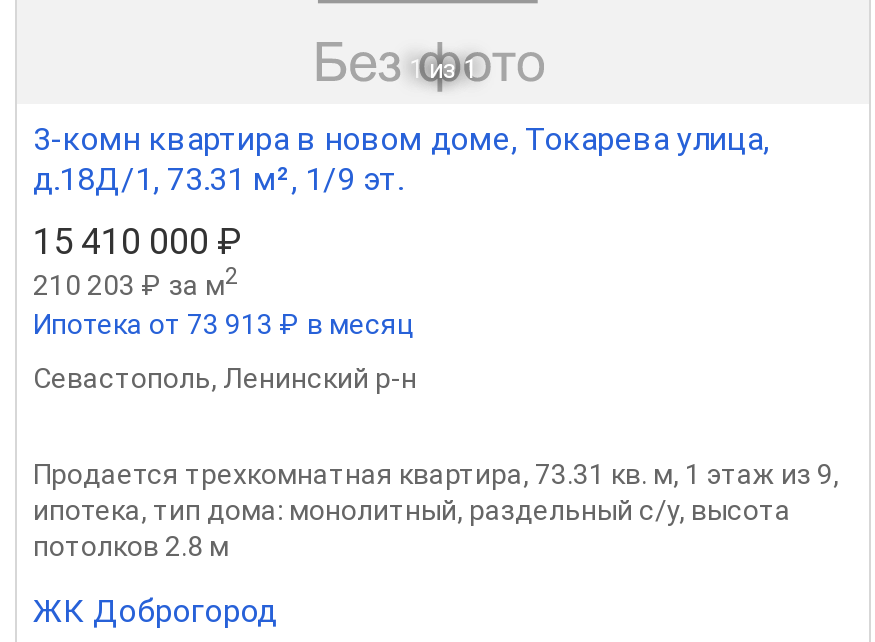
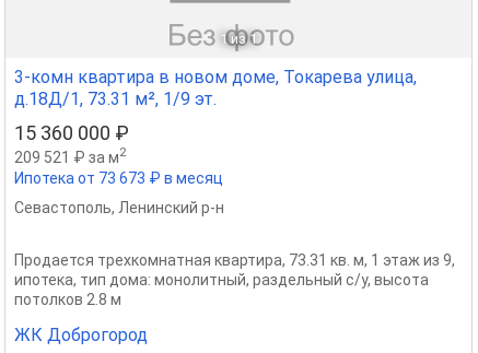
- 15 410 000 ₽
+ 15 360 000 ₽

- 210 203 ₽ за м2
+ 209 521 ₽ за м2

- Ипотека от 73 913 ₽ в месяц
+ Ипотека от 73 673 ₽ в месяц
